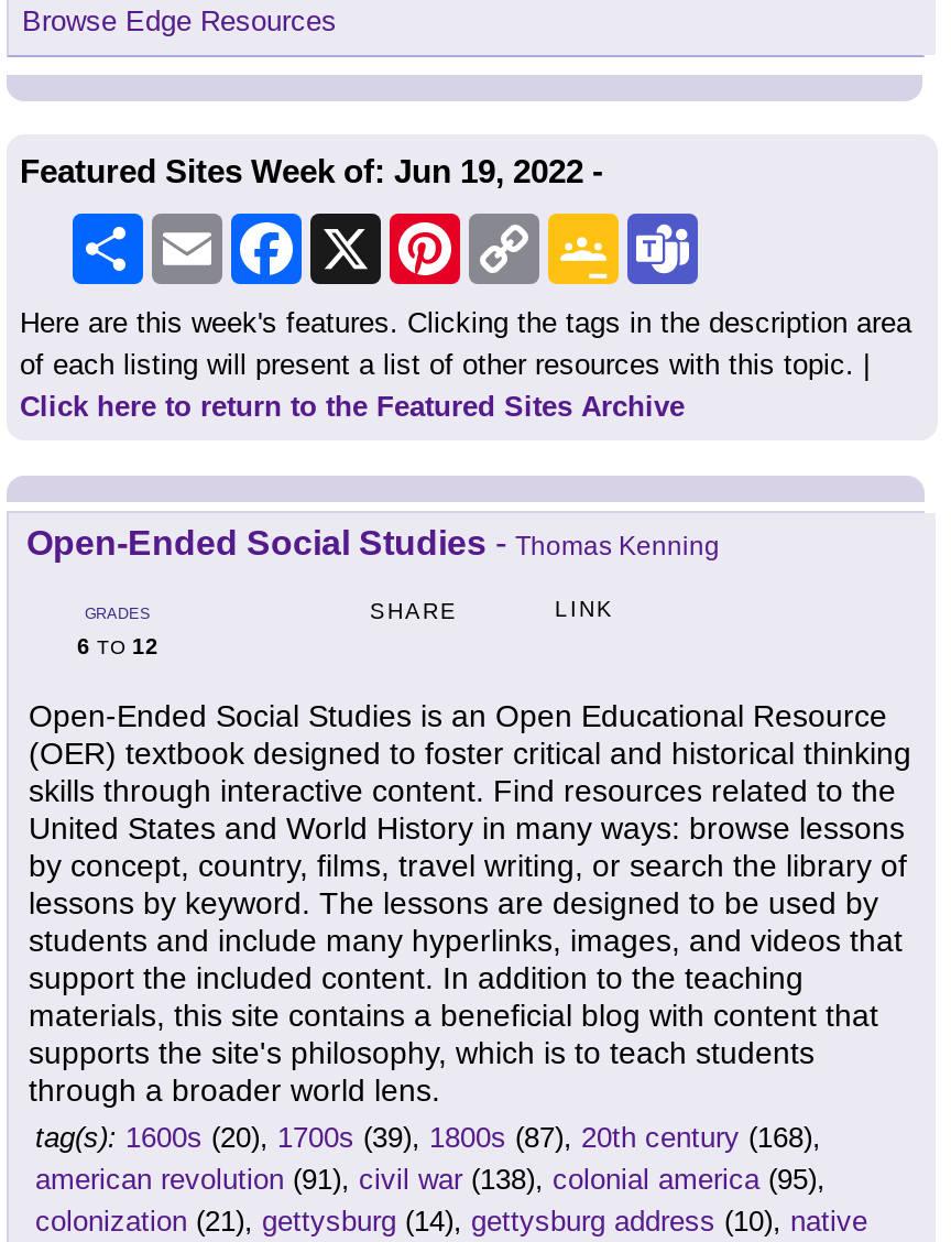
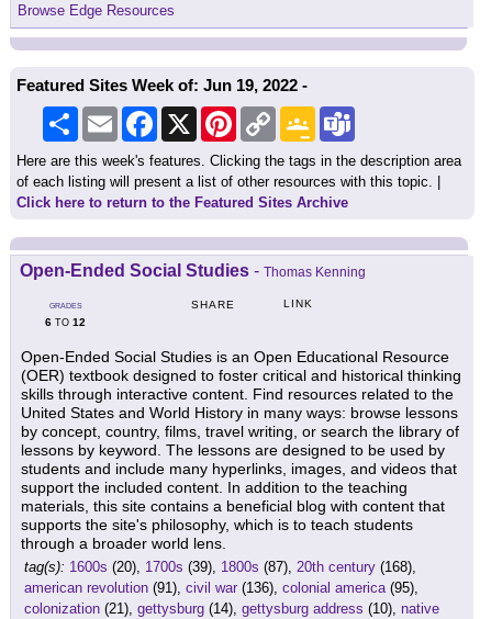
- american revolution (91), civil war (138), colonial america (95),
+ american revolution (91), civil war (136), colonial america (95),
